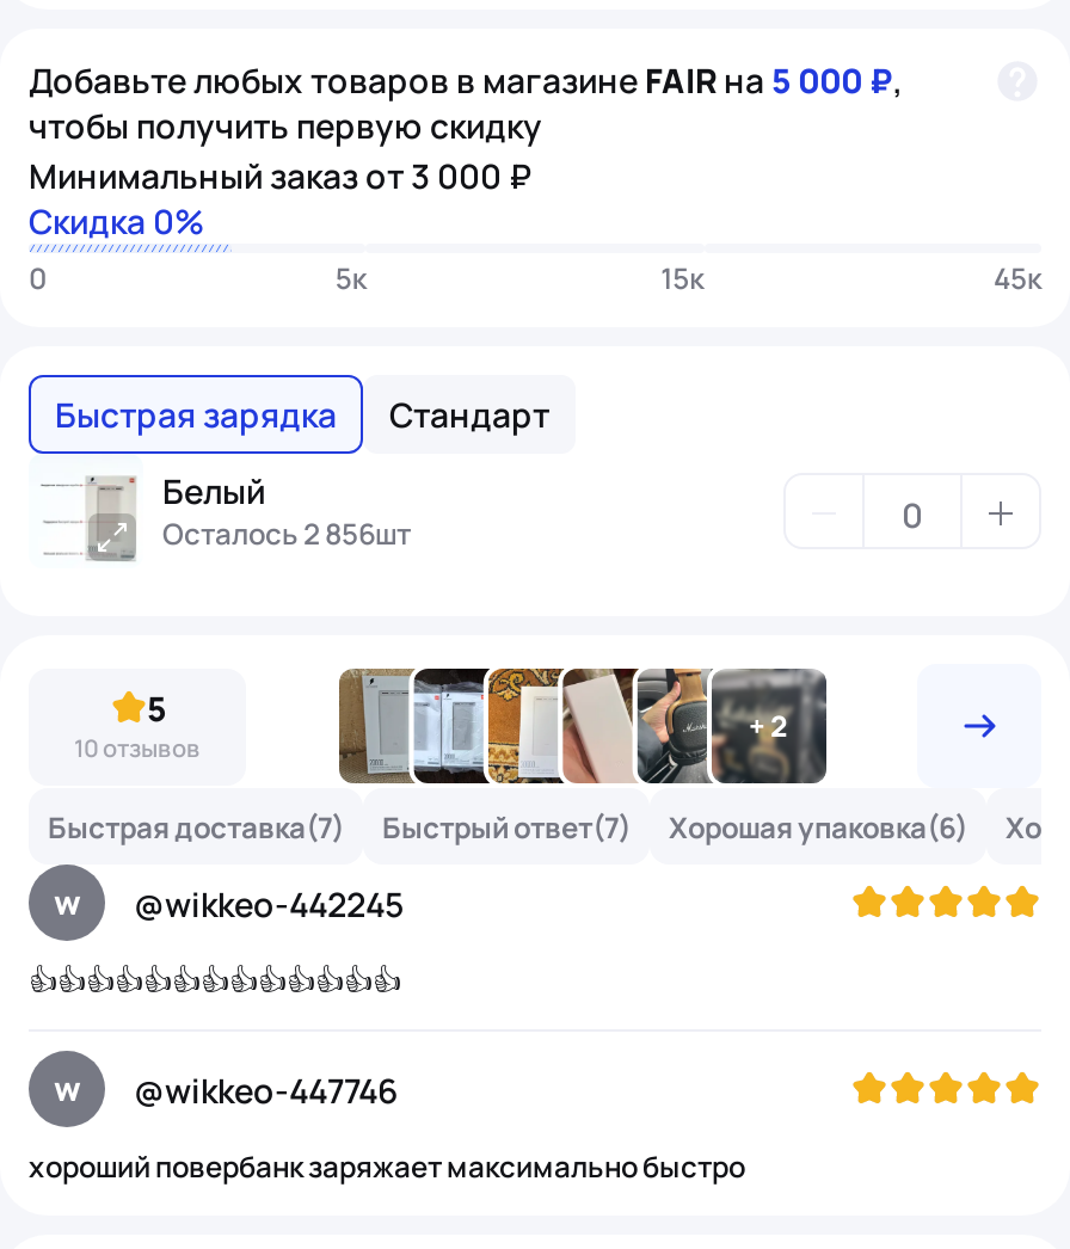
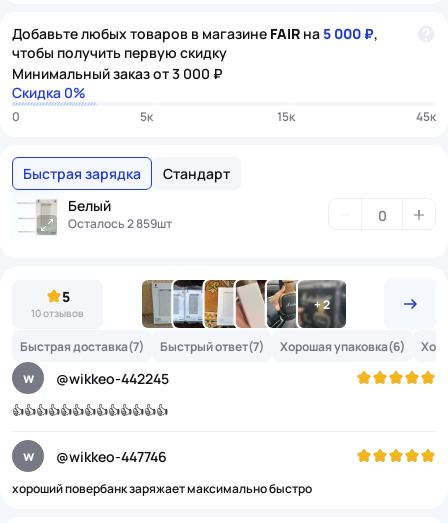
- Осталось 2 856шт
+ Осталось 2 859шт
